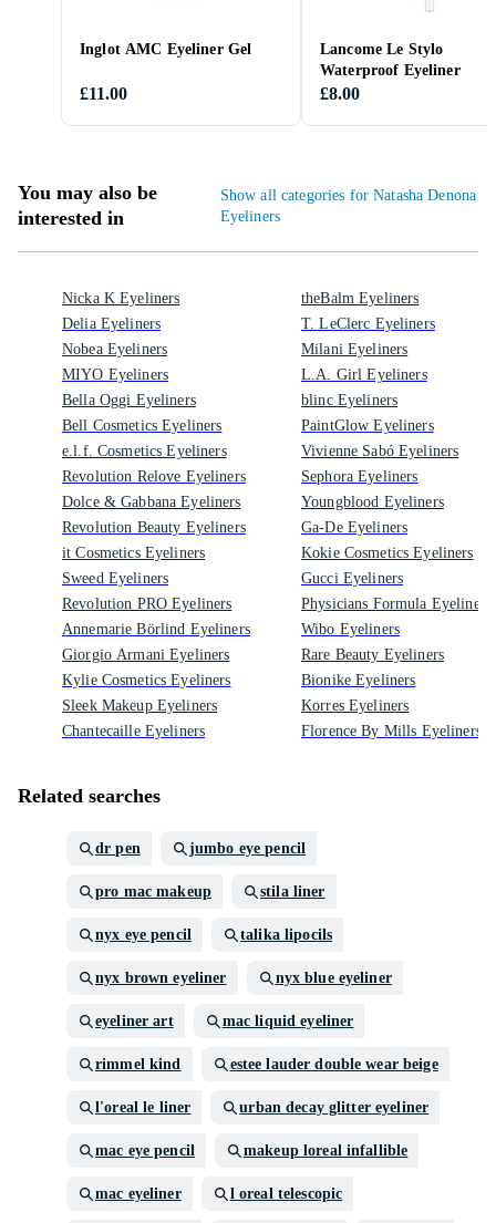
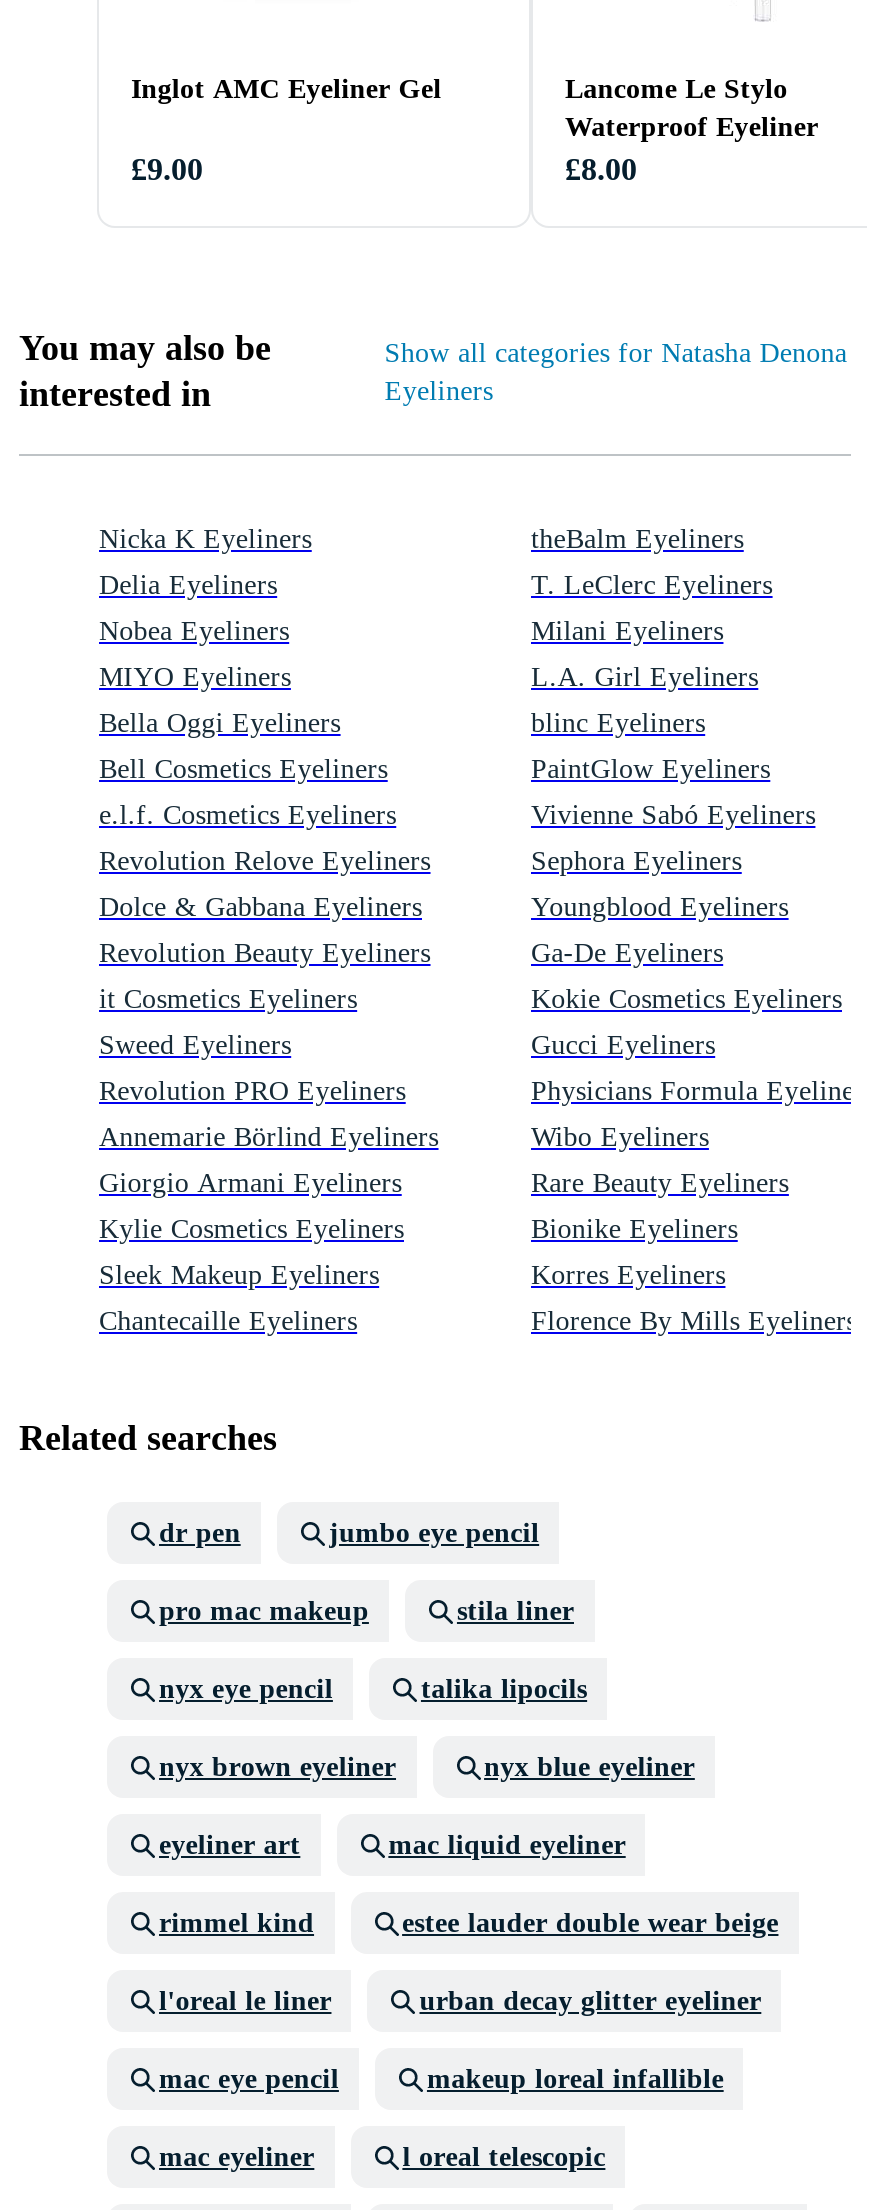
- £11.00
+ £9.00
